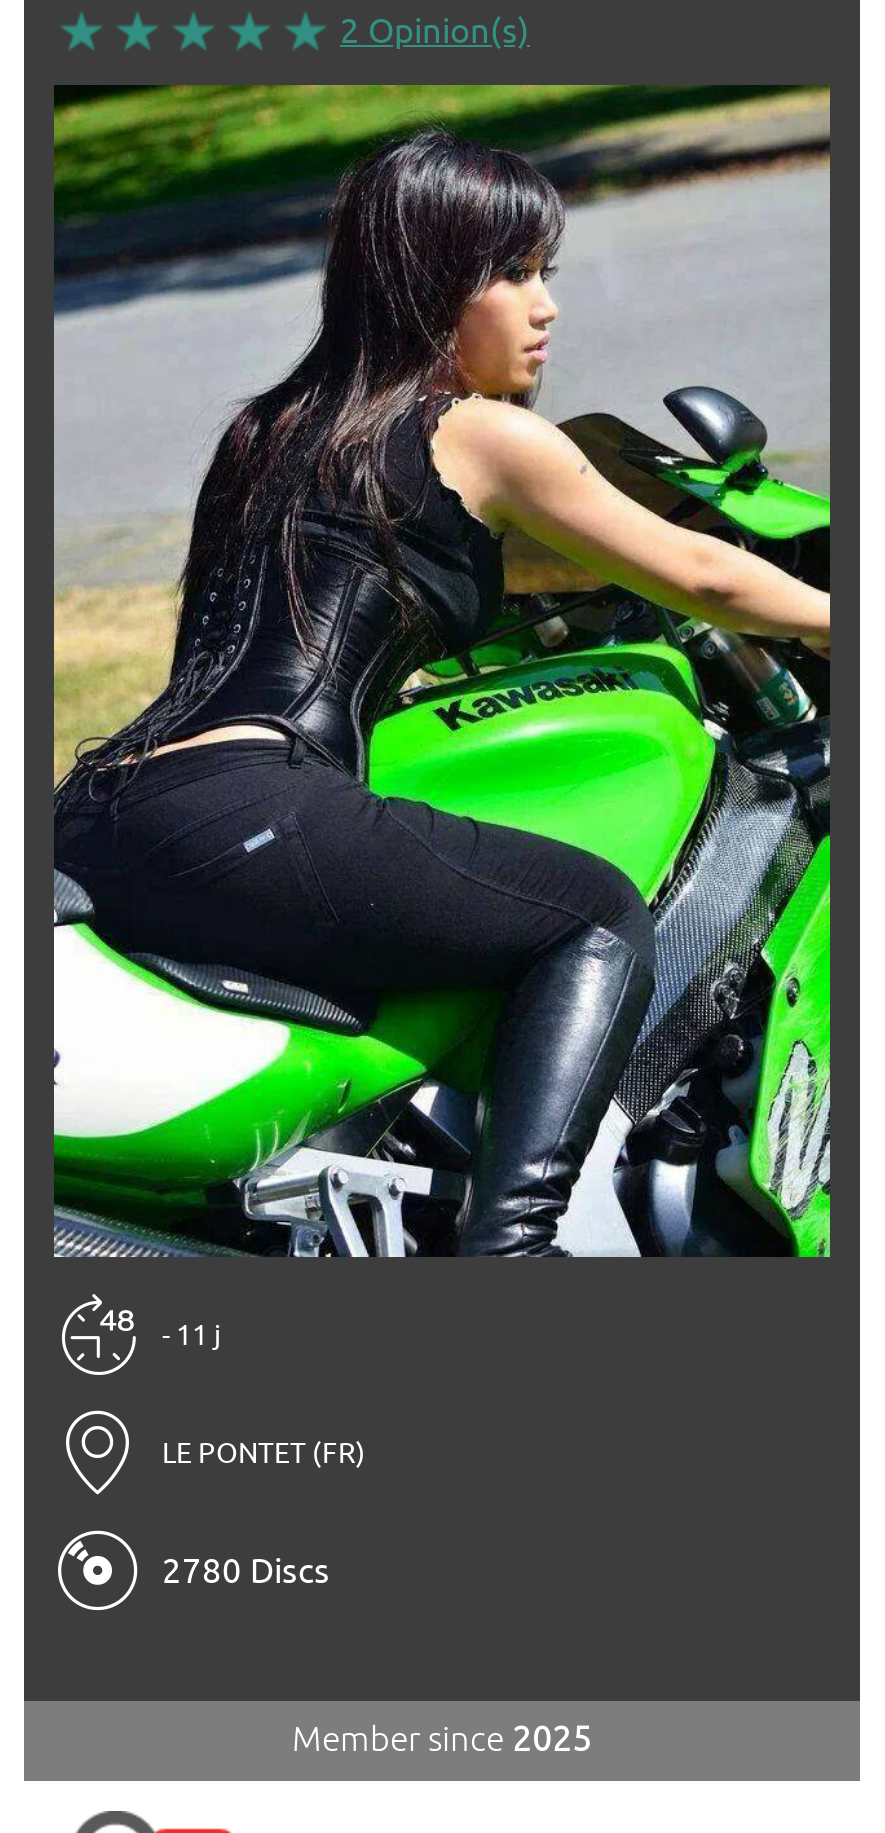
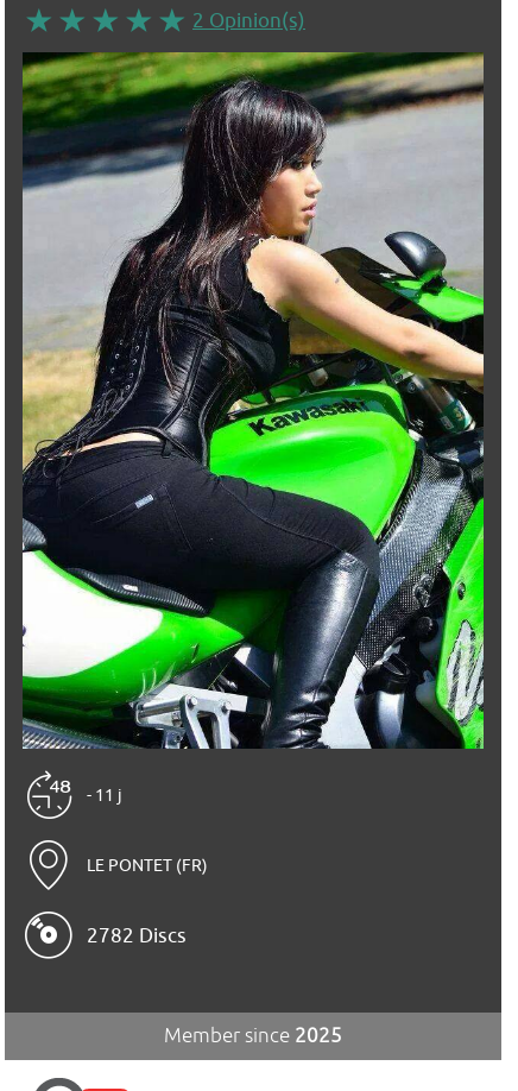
- 2780 Discs
+ 2782 Discs
